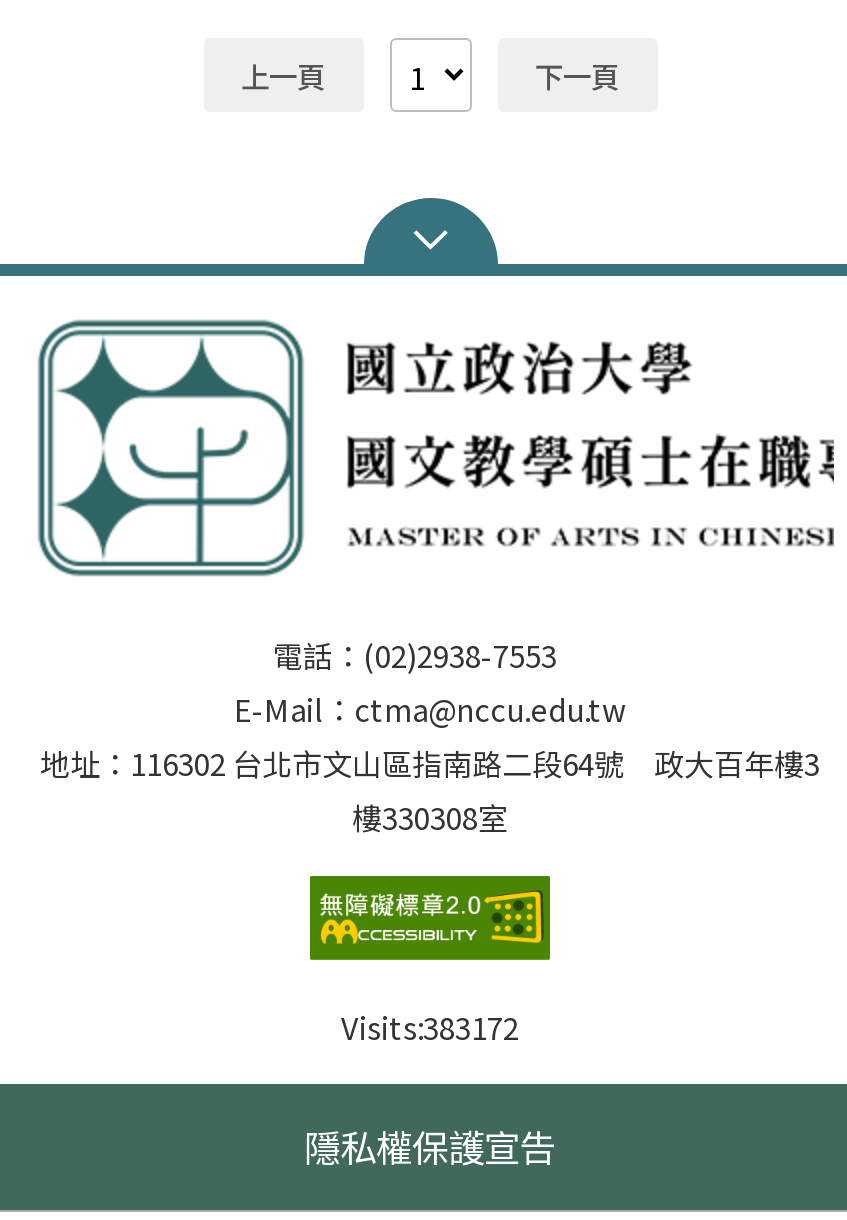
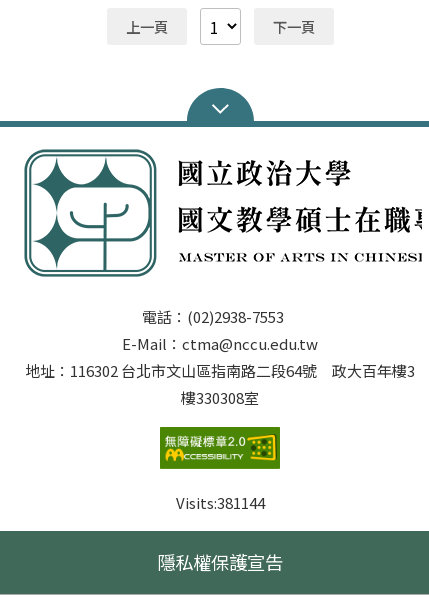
- Visits:383172
+ Visits:381144
